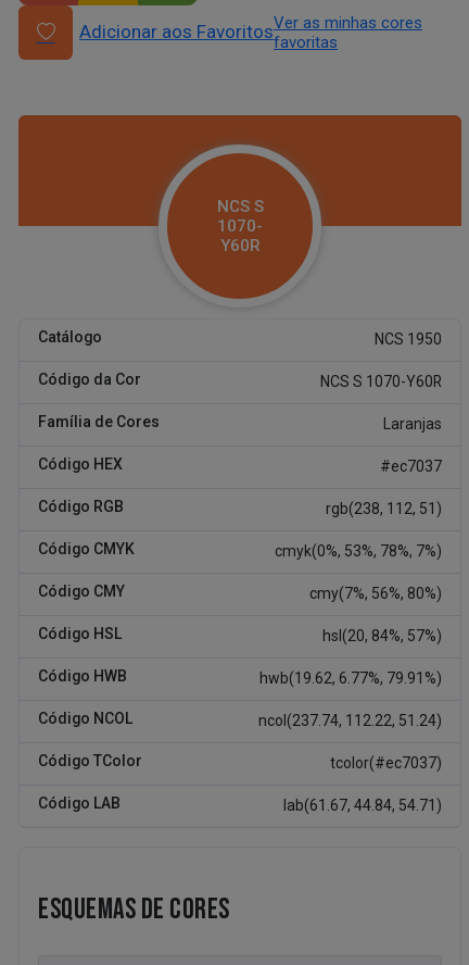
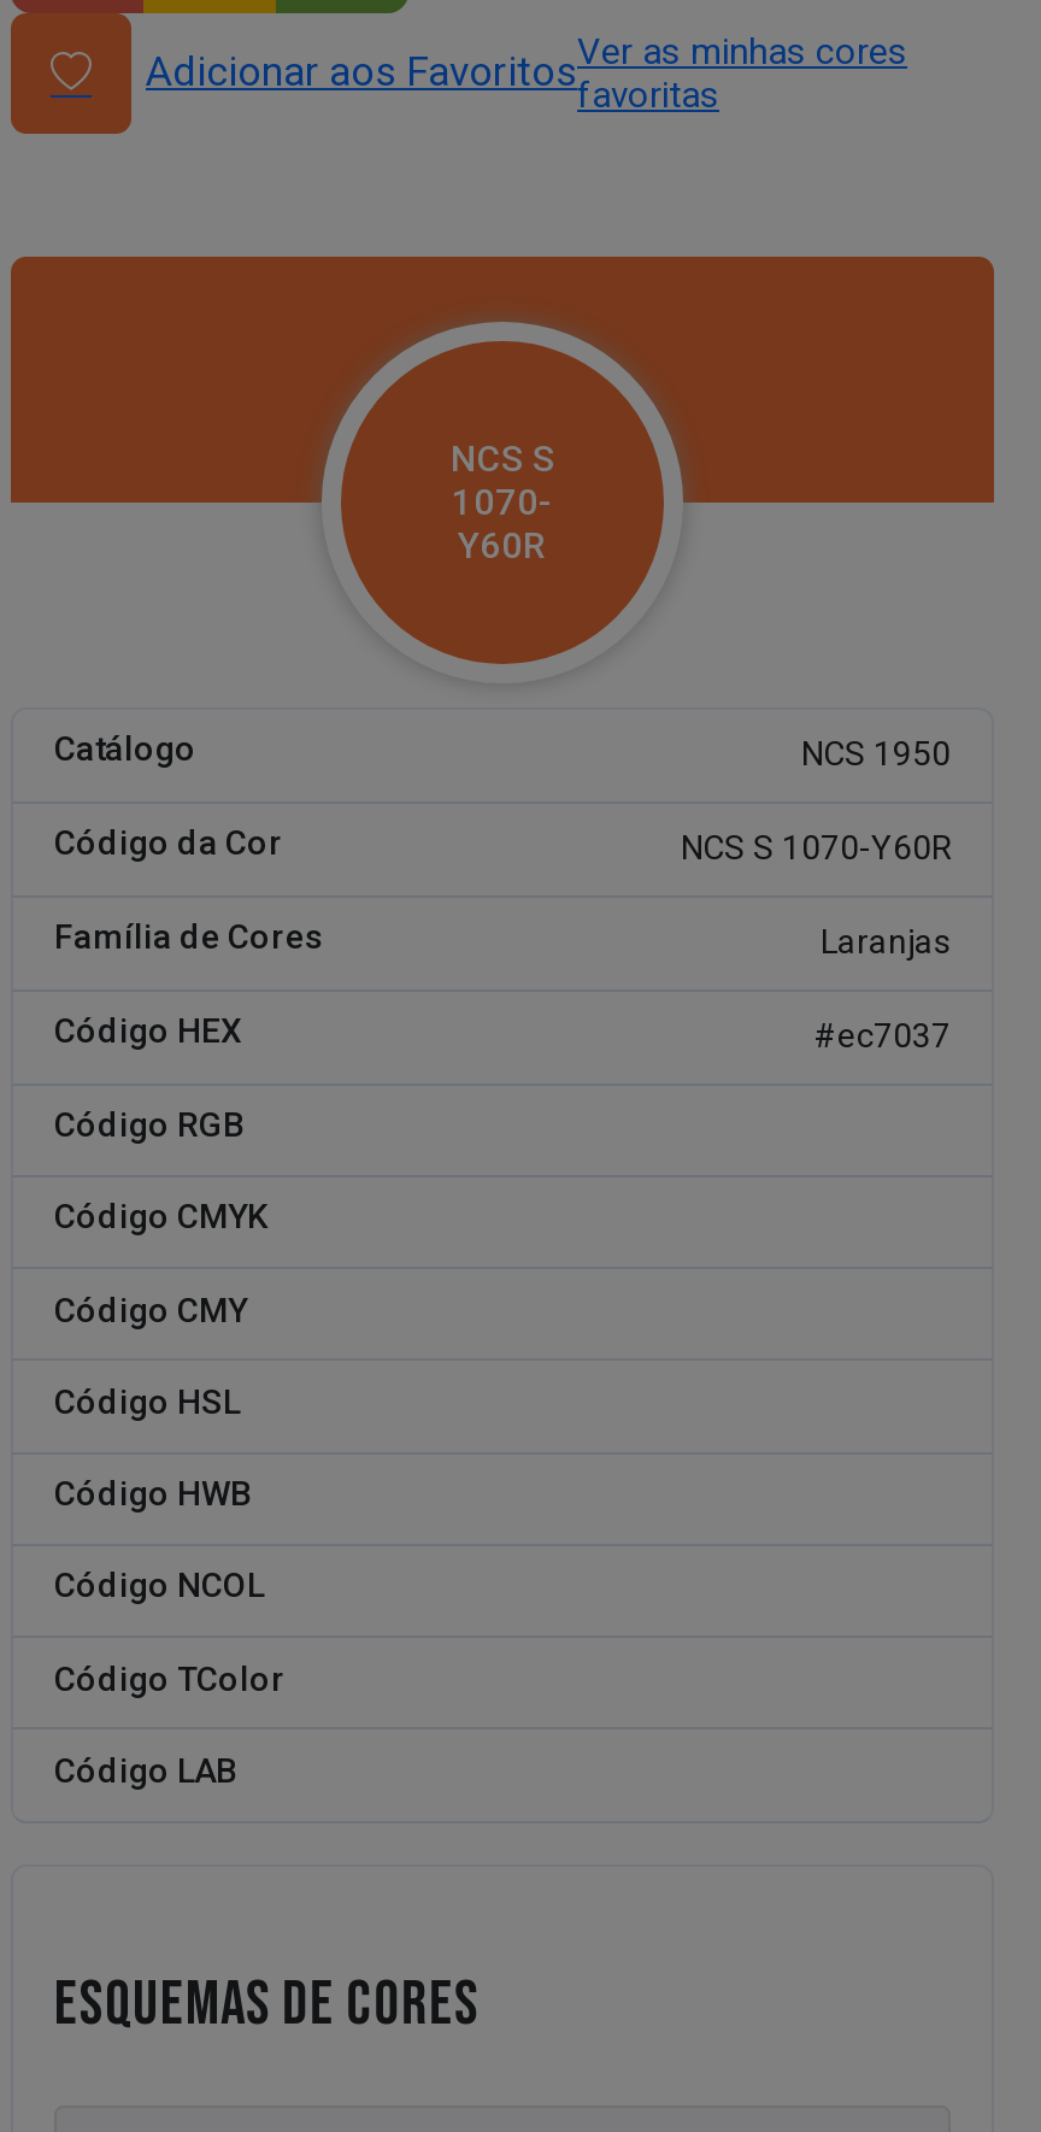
- rgb(238, 112, 51)

- cmyk(0%, 53%, 78%, 7%)

- cmy(7%, 56%, 80%)

- hsl(20, 84%, 57%)

- hwb(19.62, 6.77%, 79.91%)

- ncol(237.74, 112.22, 51.24)

- tcolor(#ec7037)

- lab(61.67, 44.84, 54.71)
